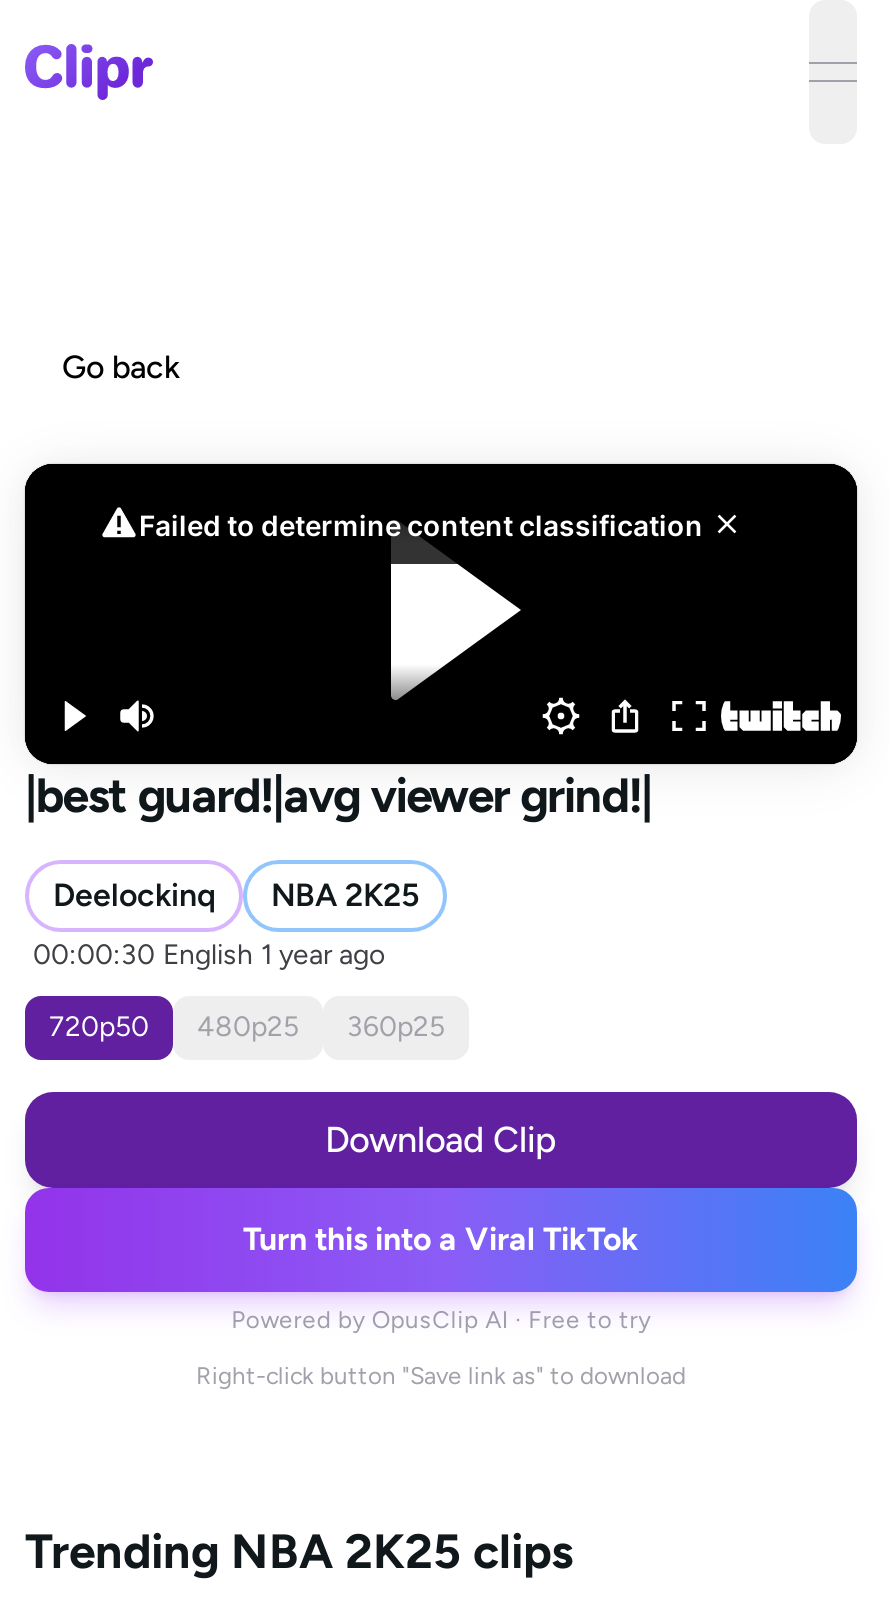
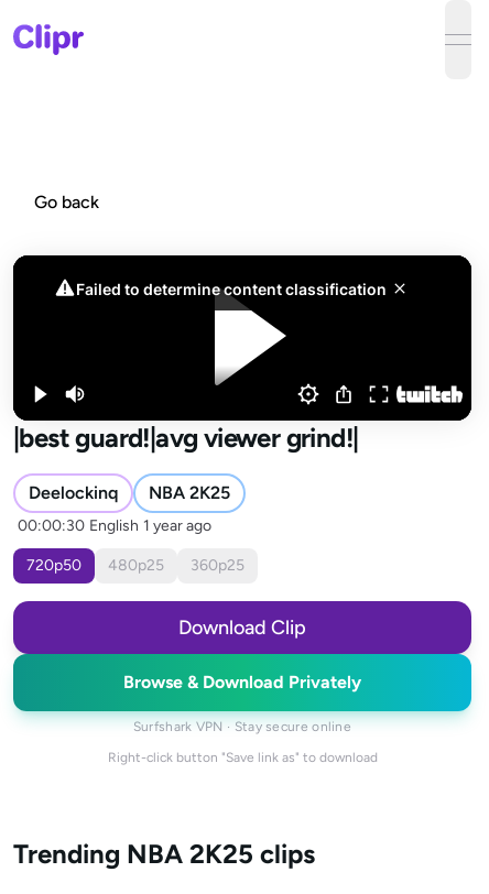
- Turn this into a Viral TikTok
+ Browse & Download Privately

- Powered by OpusClip AI · Free to try
+ Surfshark VPN · Stay secure online
